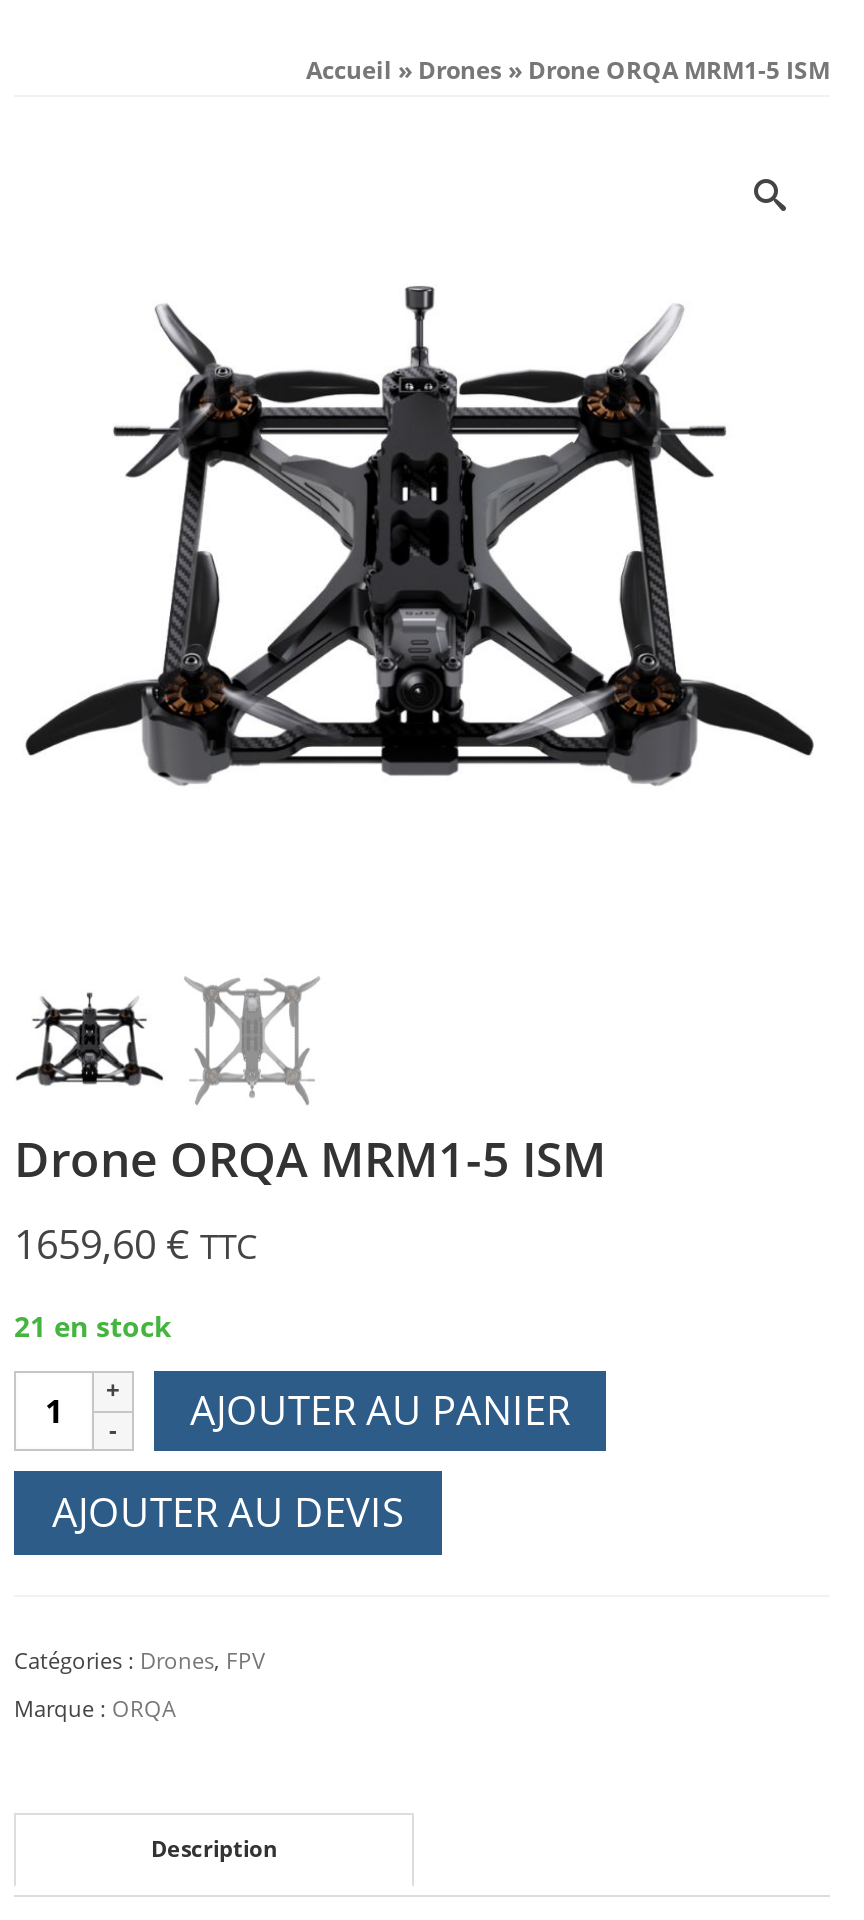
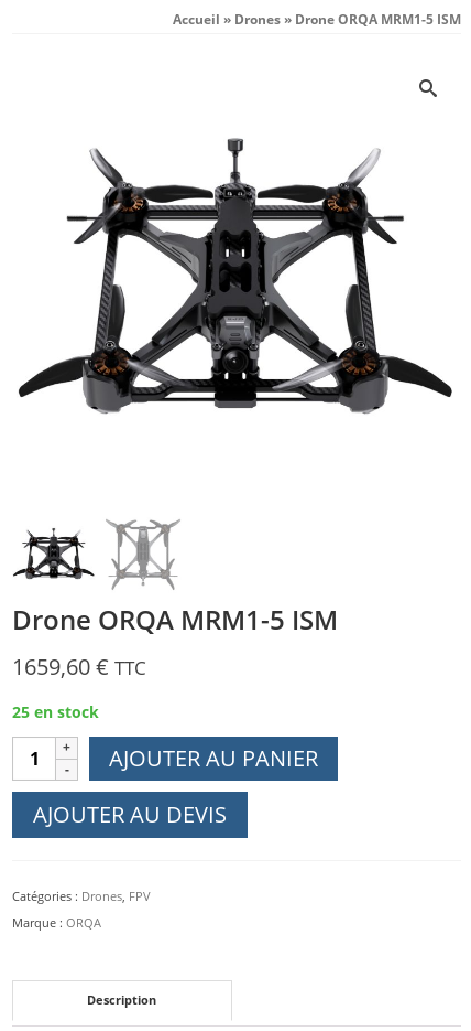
- 21 en stock
+ 25 en stock
